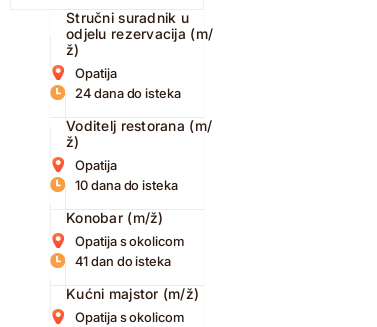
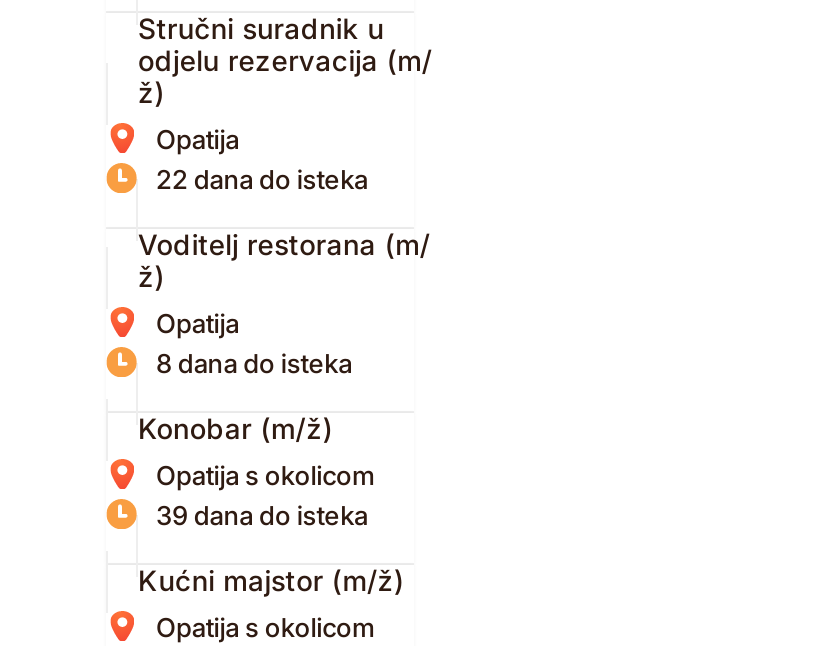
- 24 dana do isteka
+ 22 dana do isteka

- 10 dana do isteka
+ 8 dana do isteka

- 41 dan do isteka
+ 39 dana do isteka
